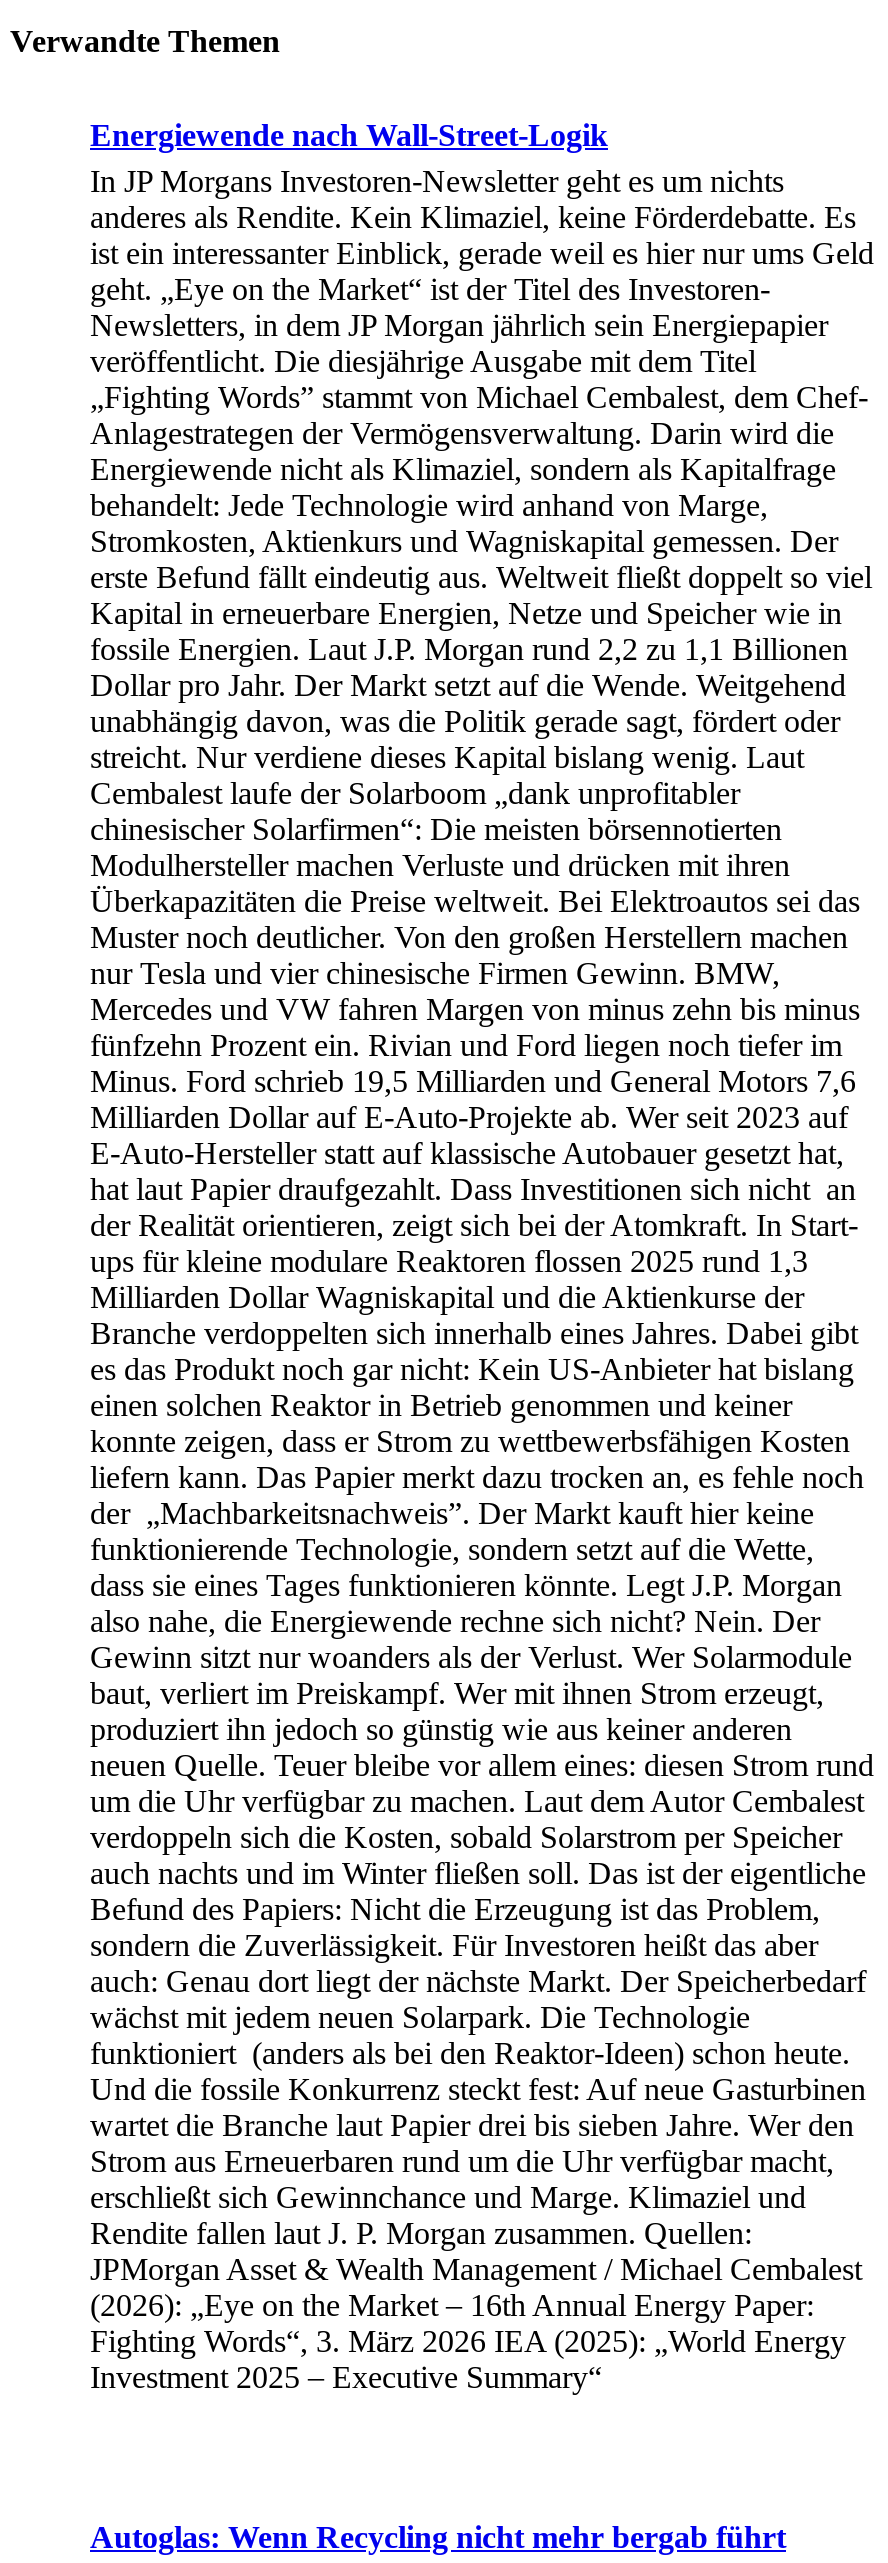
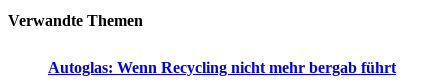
- Energiewende nach Wall-Street-Logik
- In JP Morgans Investoren-Newsletter geht es um nichts
- anderes als Rendite. Kein Klimaziel, keine Förderdebatte. Es
- ist ein interessanter Einblick, gerade weil es hier nur ums Geld
- geht. „Eye on the Market“ ist der Titel des Investoren-
- Newsletters, in dem JP Morgan jährlich sein Energiepapier
- veröffentlicht. Die diesjährige Ausgabe mit dem Titel
- „Fighting Words” stammt von Michael Cembalest, dem Chef-
- Anlagestrategen der Vermögensverwaltung. Darin wird die
- Energiewende nicht als Klimaziel, sondern als Kapitalfrage
- behandelt: Jede Technologie wird anhand von Marge,
- Stromkosten, Aktienkurs und Wagniskapital gemessen. Der
- erste Befund fällt eindeutig aus. Weltweit fließt doppelt so viel
- Kapital in erneuerbare Energien, Netze und Speicher wie in
- fossile Energien. Laut J.P. Morgan rund 2,2 zu 1,1 Billionen
- Dollar pro Jahr. Der Markt setzt auf die Wende. Weitgehend
- unabhängig davon, was die Politik gerade sagt, fördert oder
- streicht. Nur verdiene dieses Kapital bislang wenig. Laut
- Cembalest laufe der Solarboom „dank unprofitabler
- chinesischer Solarfirmen“: Die meisten börsennotierten
- Modulhersteller machen Verluste und drücken mit ihren
- Überkapazitäten die Preise weltweit. Bei Elektroautos sei das
- Muster noch deutlicher. Von den großen Herstellern machen
- nur Tesla und vier chinesische Firmen Gewinn. BMW,
- Mercedes und VW fahren Margen von minus zehn bis minus
- fünfzehn Prozent ein. Rivian und Ford liegen noch tiefer im
- Minus. Ford schrieb 19,5 Milliarden und General Motors 7,6
- Milliarden Dollar auf E-Auto-Projekte ab. Wer seit 2023 auf
- E-Auto-Hersteller statt auf klassische Autobauer gesetzt hat,
- hat laut Papier draufgezahlt. Dass Investitionen sich nicht an
- der Realität orientieren, zeigt sich bei der Atomkraft. In Start-
- ups für kleine modulare Reaktoren flossen 2025 rund 1,3
- Milliarden Dollar Wagniskapital und die Aktienkurse der
- Branche verdoppelten sich innerhalb eines Jahres. Dabei gibt
- es das Produkt noch gar nicht: Kein US-Anbieter hat bislang
- einen solchen Reaktor in Betrieb genommen und keiner
- konnte zeigen, dass er Strom zu wettbewerbsfähigen Kosten
- liefern kann. Das Papier merkt dazu trocken an, es fehle noch
- der „Machbarkeitsnachweis”. Der Markt kauft hier keine
- funktionierende Technologie, sondern setzt auf die Wette,
- dass sie eines Tages funktionieren könnte. Legt J.P. Morgan
- also nahe, die Energiewende rechne sich nicht? Nein. Der
- Gewinn sitzt nur woanders als der Verlust. Wer Solarmodule
- baut, verliert im Preiskampf. Wer mit ihnen Strom erzeugt,
- produziert ihn jedoch so günstig wie aus keiner anderen
- neuen Quelle. Teuer bleibe vor allem eines: diesen Strom rund
- um die Uhr verfügbar zu machen. Laut dem Autor Cembalest
- verdoppeln sich die Kosten, sobald Solarstrom per Speicher
- auch nachts und im Winter fließen soll. Das ist der eigentliche
- Befund des Papiers: Nicht die Erzeugung ist das Problem,
- sondern die Zuverlässigkeit. Für Investoren heißt das aber
- auch: Genau dort liegt der nächste Markt. Der Speicherbedarf
- wächst mit jedem neuen Solarpark. Die Technologie
- funktioniert (anders als bei den Reaktor-Ideen) schon heute.
- Und die fossile Konkurrenz steckt fest: Auf neue Gasturbinen
- wartet die Branche laut Papier drei bis sieben Jahre. Wer den
- Strom aus Erneuerbaren rund um die Uhr verfügbar macht,
- erschließt sich Gewinnchance und Marge. Klimaziel und
- Rendite fallen laut J. P. Morgan zusammen. Quellen:
- JPMorgan Asset & Wealth Management / Michael Cembalest
- (2026): „Eye on the Market – 16th Annual Energy Paper:
- Fighting Words“, 3. März 2026 IEA (2025): „World Energy
- Investment 2025 – Executive Summary“
